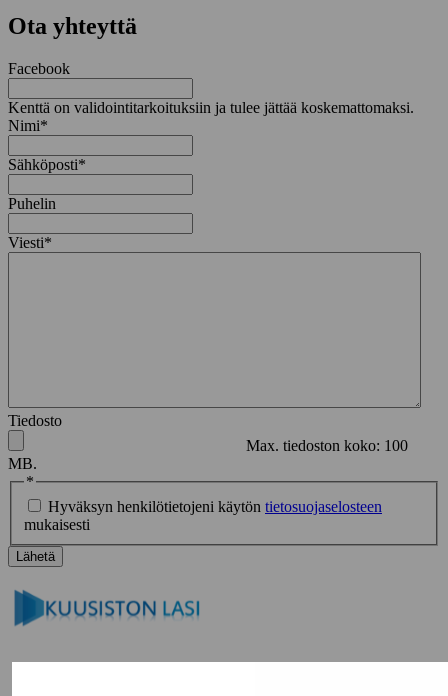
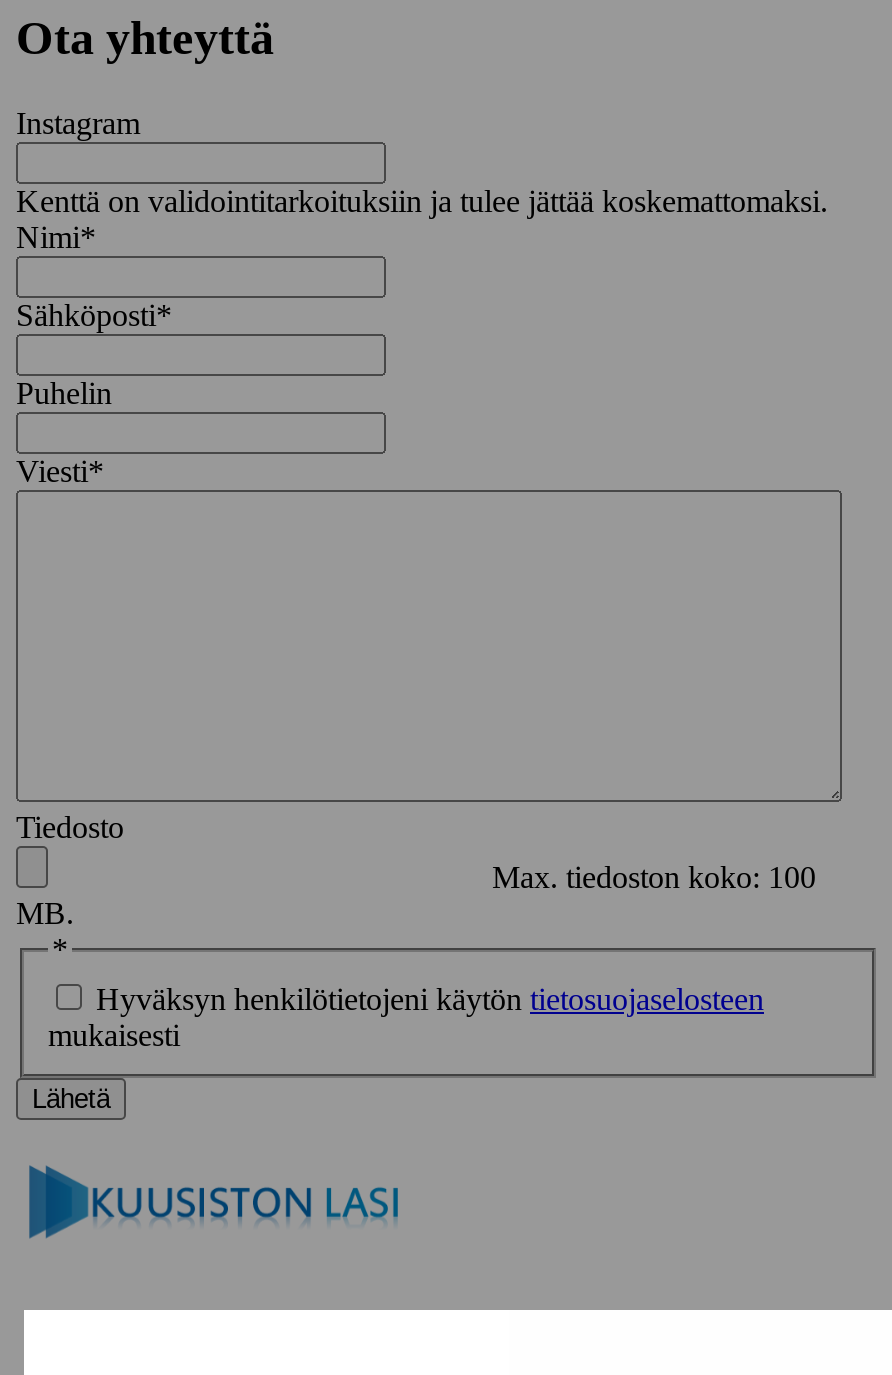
- Facebook
+ Instagram
